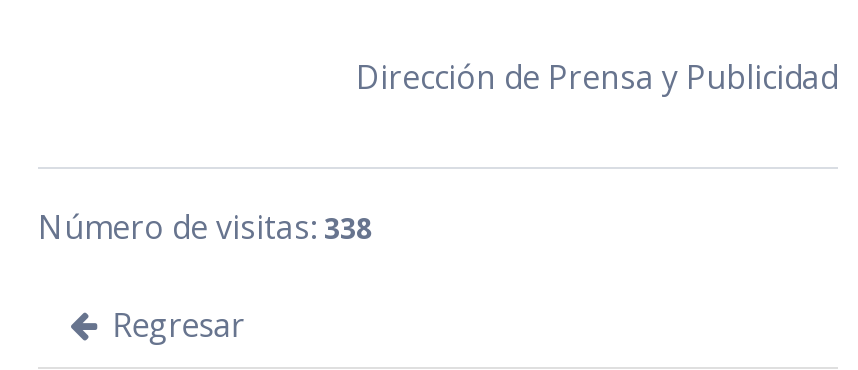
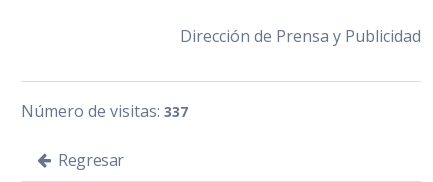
- Número de visitas: 338
+ Número de visitas: 337
